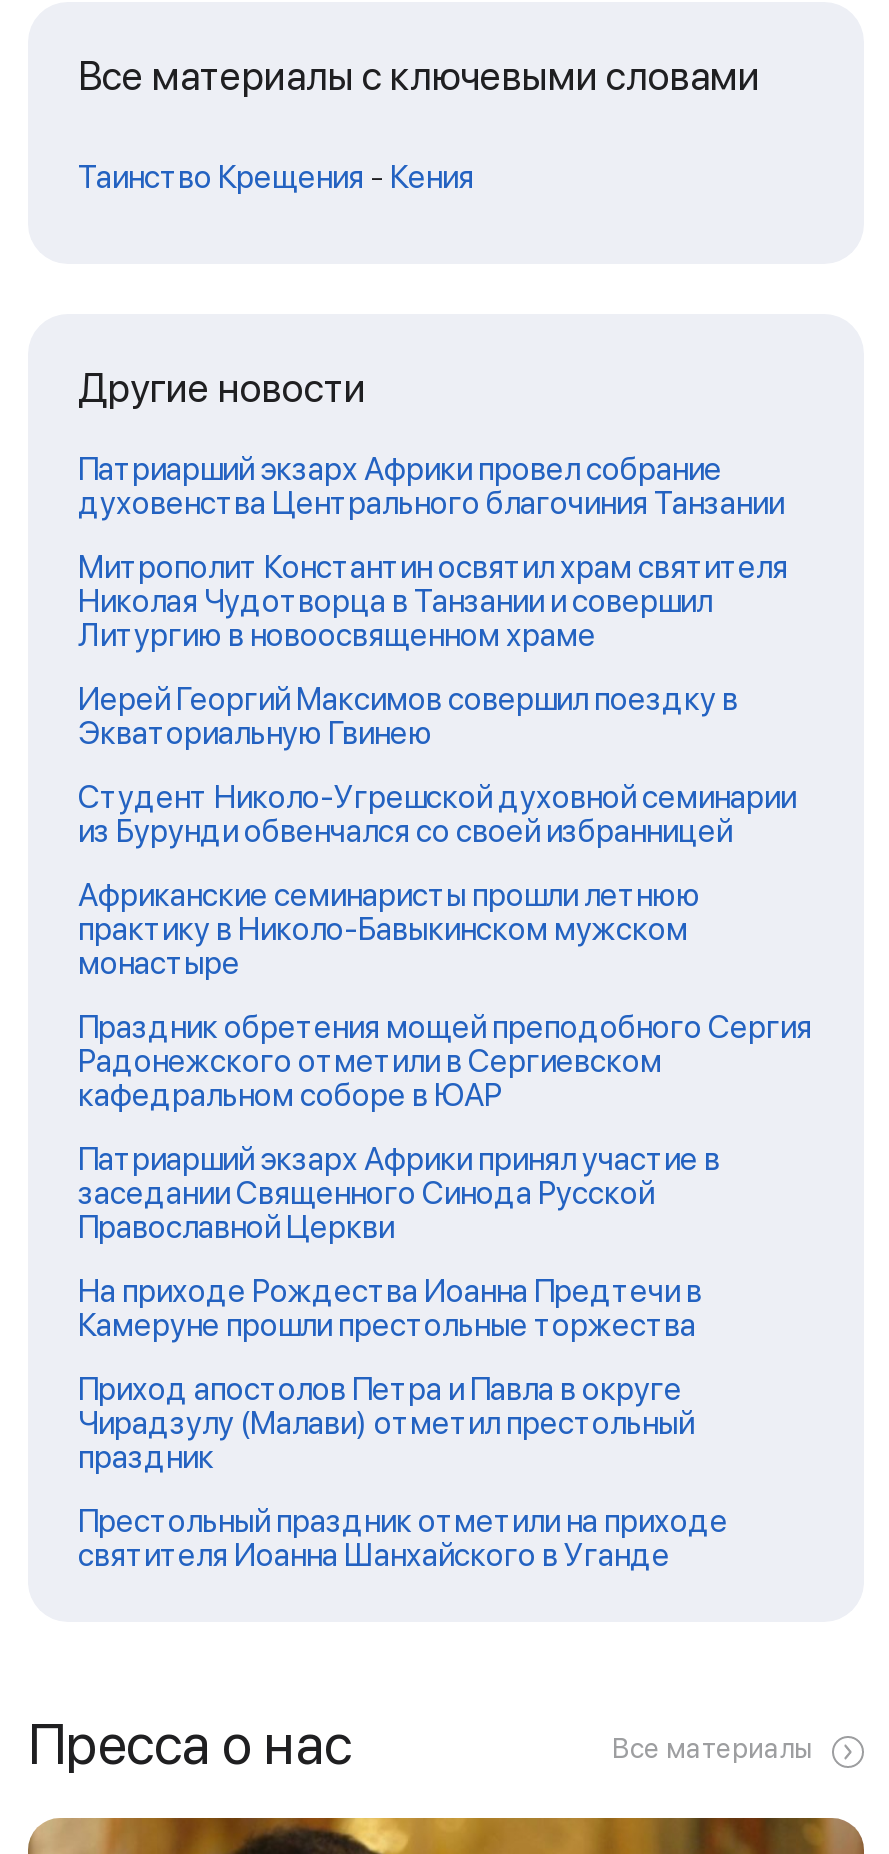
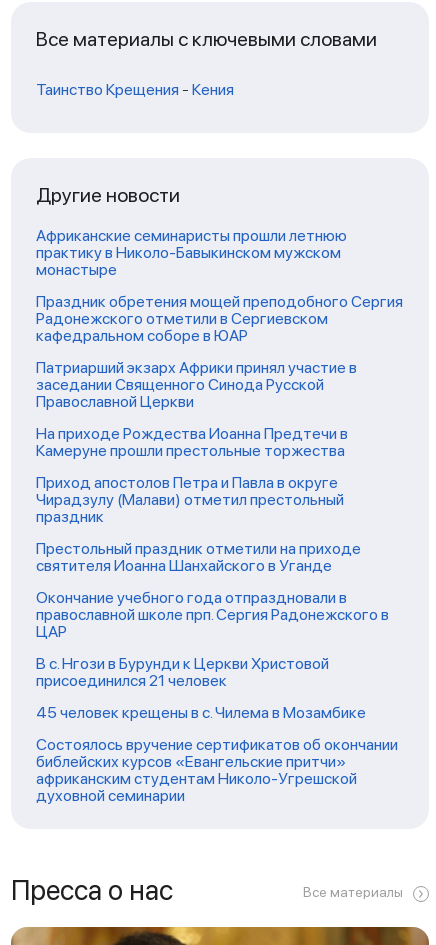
- Патриарший экзарх Африки провел собрание
- духовенства Центрального благочиния Танзании
- Митрополит Константин освятил храм святителя
- Николая Чудотворца в Танзании и совершил
- Литургию в новоосвященном храме
- Иерей Георгий Максимов совершил поездку в
- Экваториальную Гвинею
- Студент Николо-Угрешской духовной семинарии
- из Бурунди обвенчался со своей избранницей

moved up: Африканские семинаристы прошли летнюю | практику в Николо-Бавыкинском мужском | монастыре | ... | Престольный праздник отметили на приходе | святителя Иоанна Шанхайского в Уганде

+ Окончание учебного года отпраздновали в
+ православной школе прп. Сергия Радонежского в
+ ЦАР
+ В с. Нгози в Бурунди к Церкви Христовой
+ присоединился 21 человек
+ 45 человек крещены в с. Чилема в Мозамбике
+ Состоялось вручение сертификатов об окончании
+ библейских курсов «Евангельские притчи»
+ африканским студентам Николо-Угрешской
+ духовной семинарии
